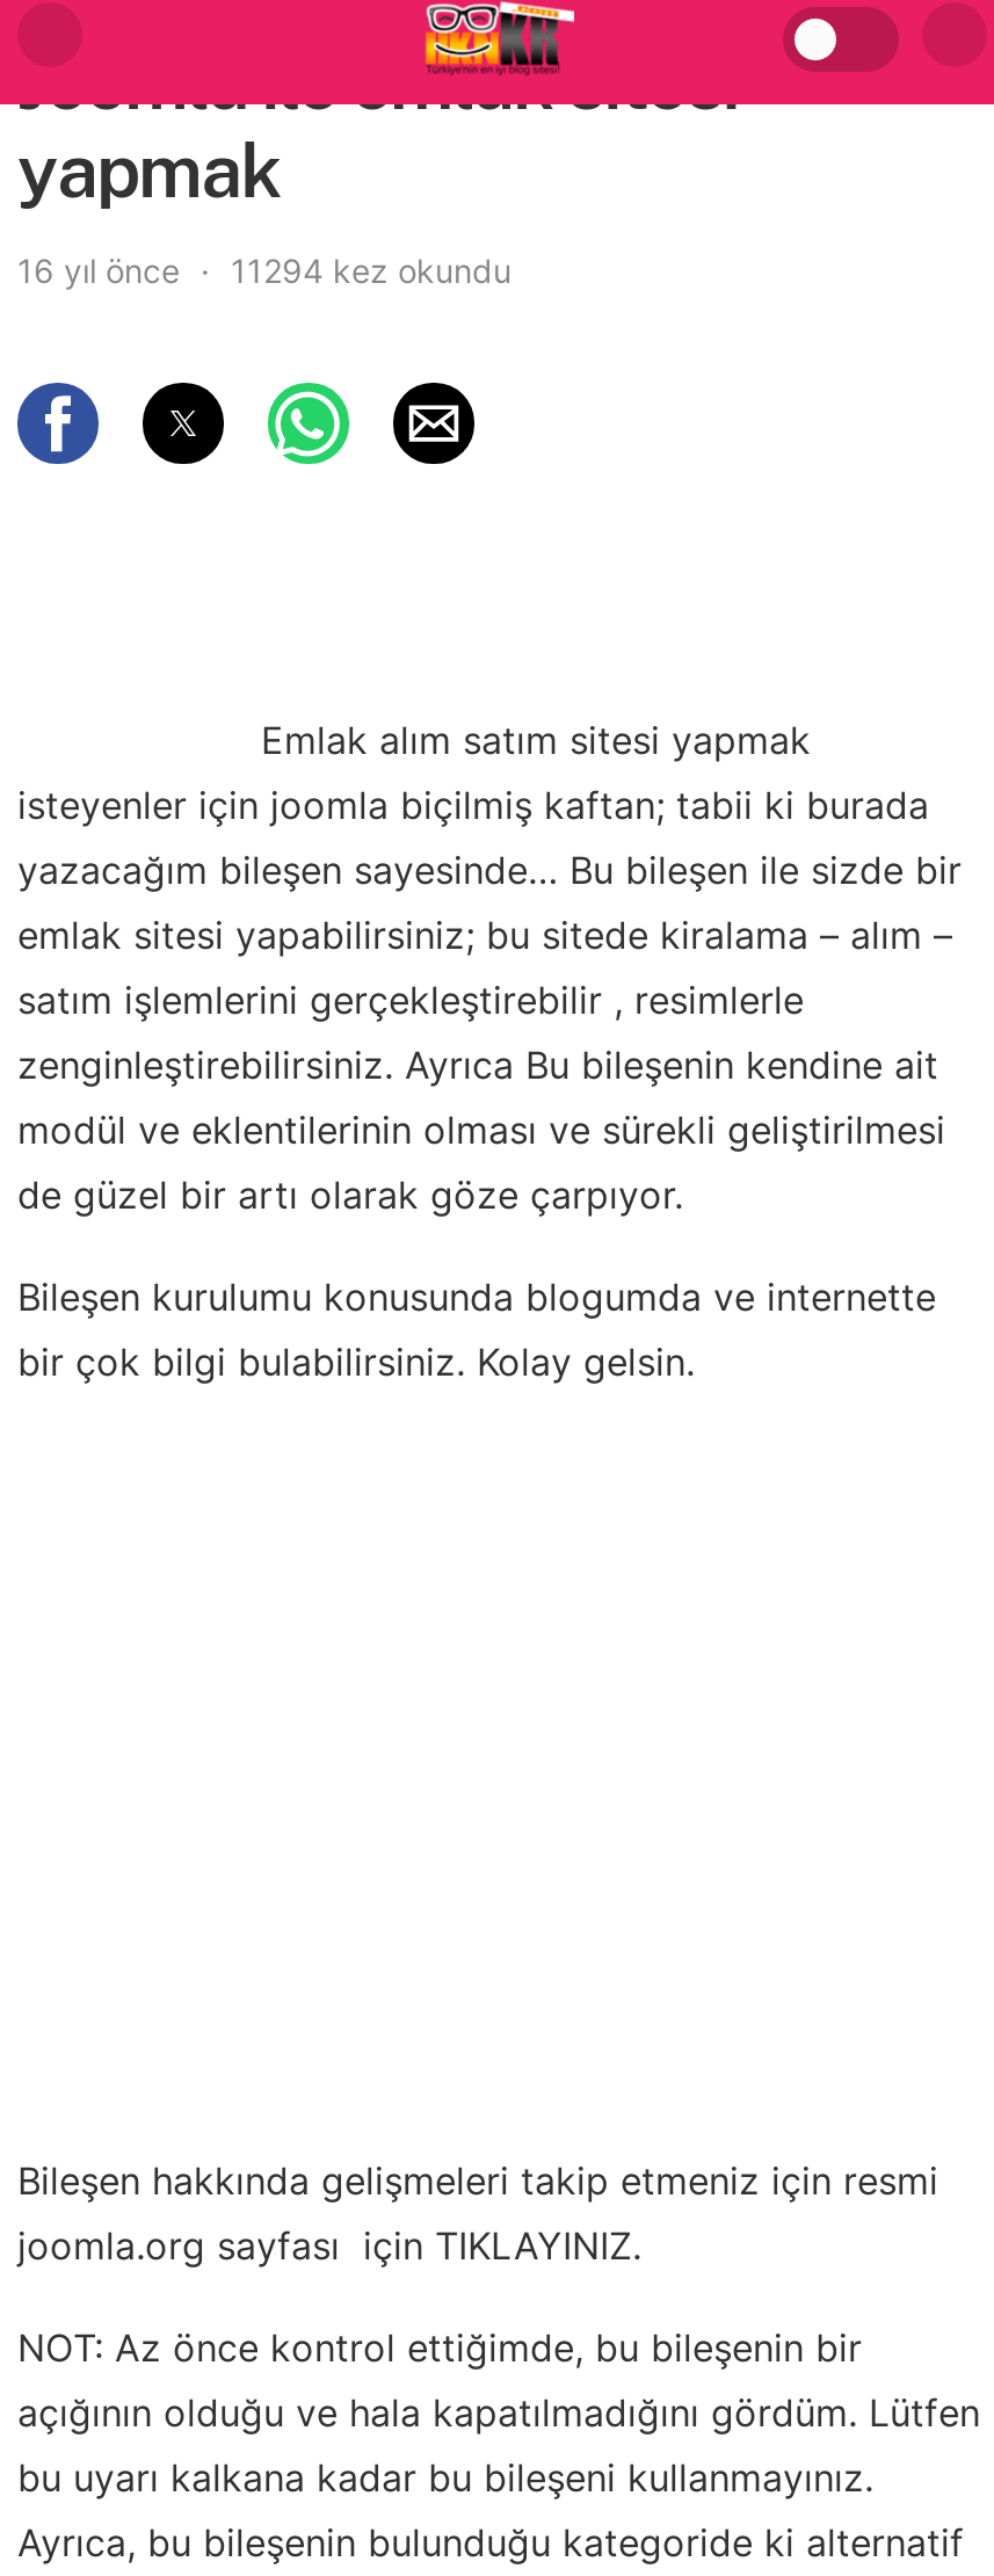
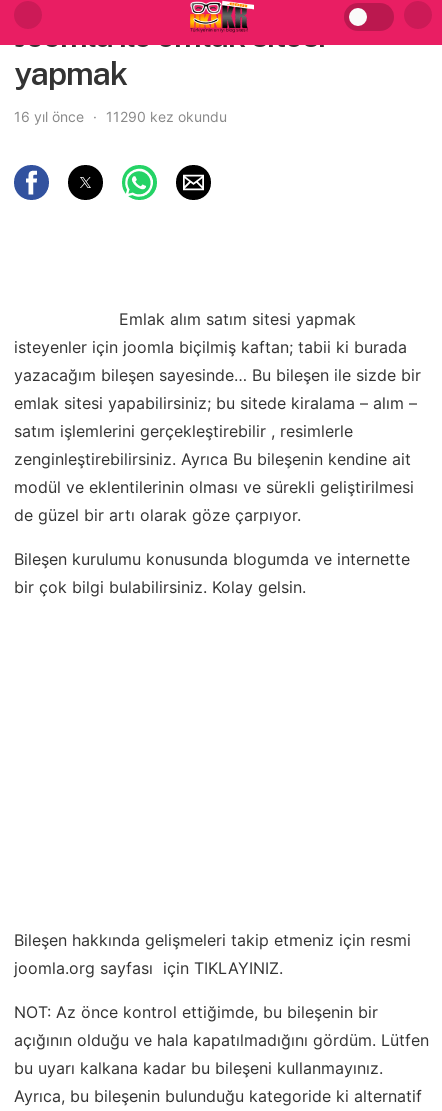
- 16 yıl önce 11294 kez okundu
+ 16 yıl önce 11290 kez okundu
